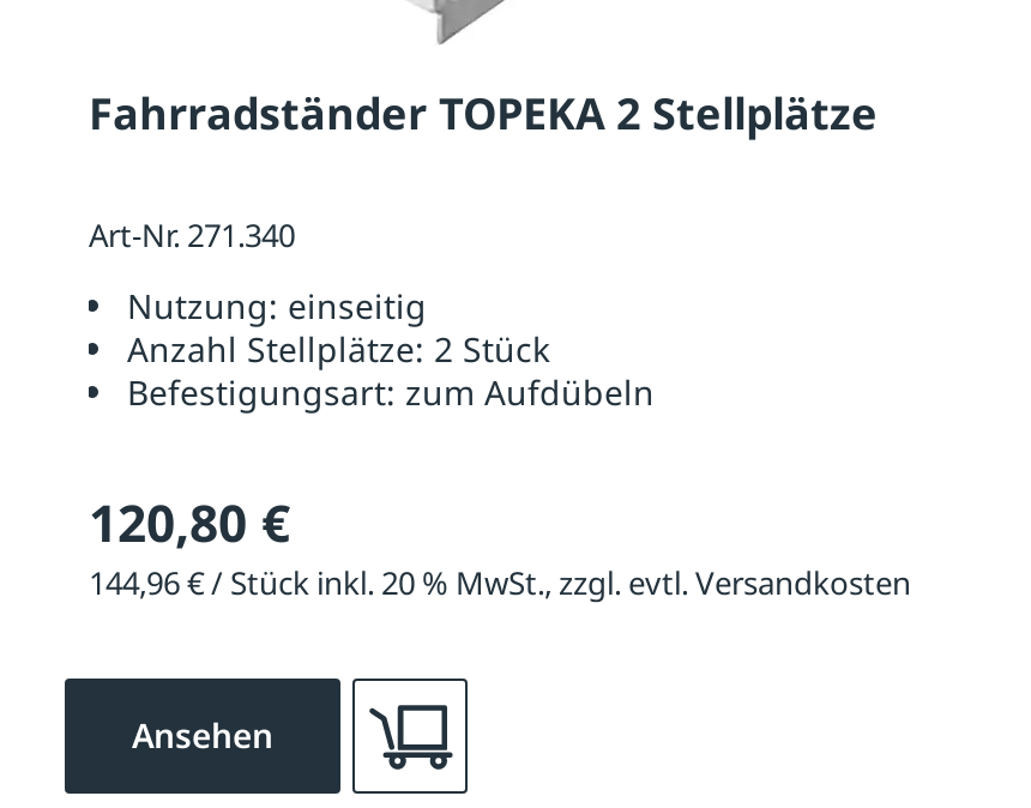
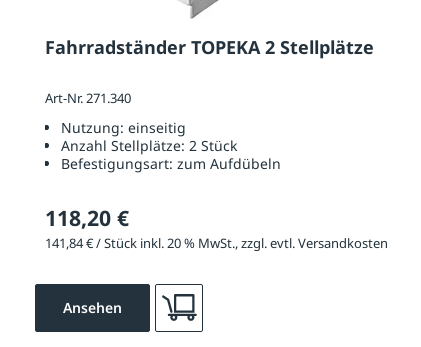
- 120,80 €
+ 118,20 €

- 144,96 € / Stück inkl. 20 % MwSt., zzgl. evtl. Versandkosten
+ 141,84 € / Stück inkl. 20 % MwSt., zzgl. evtl. Versandkosten
